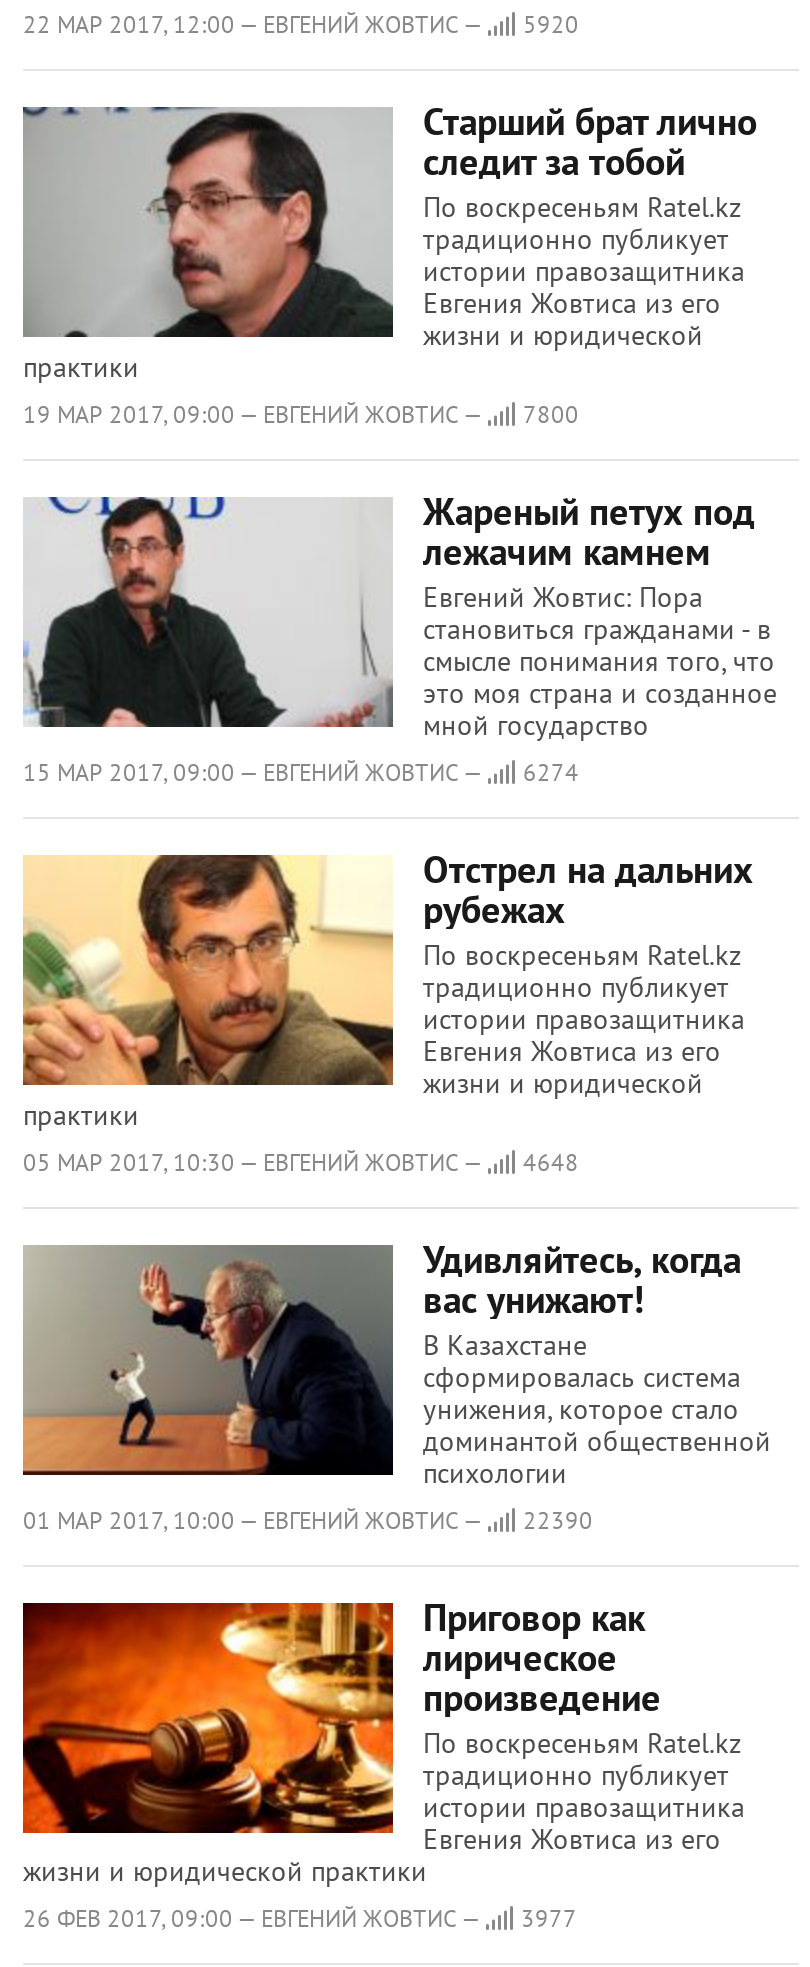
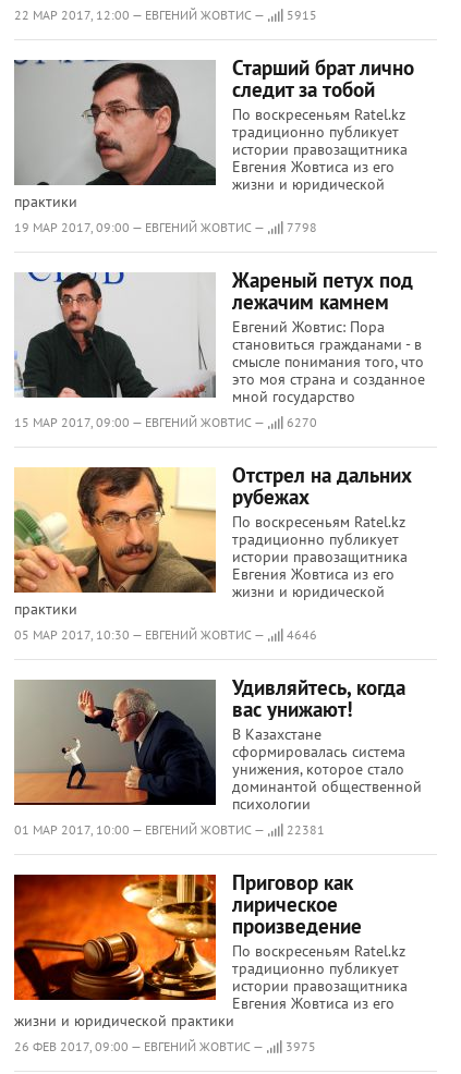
- 22 МАР 2017, 12:00 — ЕВГЕНИЙ ЖОВТИС — 5920
+ 22 МАР 2017, 12:00 — ЕВГЕНИЙ ЖОВТИС — 5915

- 19 МАР 2017, 09:00 — ЕВГЕНИЙ ЖОВТИС — 7800
+ 19 МАР 2017, 09:00 — ЕВГЕНИЙ ЖОВТИС — 7798

- 15 МАР 2017, 09:00 — ЕВГЕНИЙ ЖОВТИС — 6274
+ 15 МАР 2017, 09:00 — ЕВГЕНИЙ ЖОВТИС — 6270

- 05 МАР 2017, 10:30 — ЕВГЕНИЙ ЖОВТИС — 4648
+ 05 МАР 2017, 10:30 — ЕВГЕНИЙ ЖОВТИС — 4646

- 01 МАР 2017, 10:00 — ЕВГЕНИЙ ЖОВТИС — 22390
+ 01 МАР 2017, 10:00 — ЕВГЕНИЙ ЖОВТИС — 22381

- 26 ФЕВ 2017, 09:00 — ЕВГЕНИЙ ЖОВТИС — 3977
+ 26 ФЕВ 2017, 09:00 — ЕВГЕНИЙ ЖОВТИС — 3975
